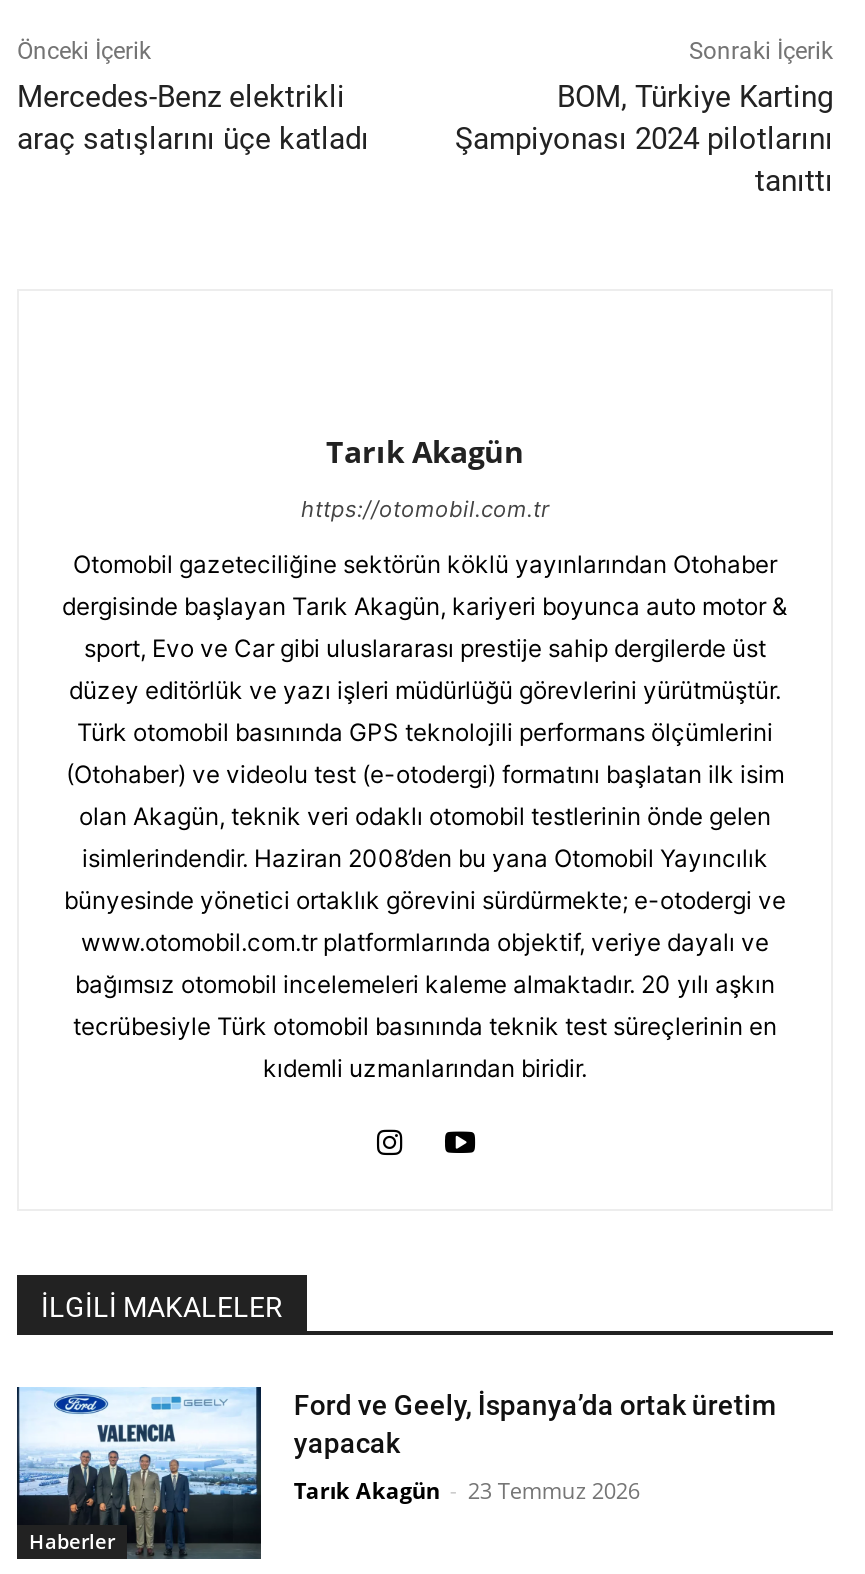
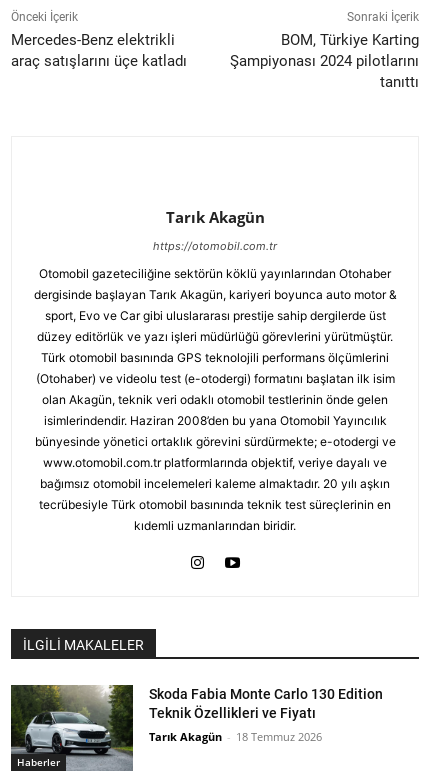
- [image]
- Ford ve Geely, İspanya’da ortak üretim
- yapacak
+ [image]
+ Skoda Fabia Monte Carlo 130 Edition
+ Teknik Özellikleri ve Fiyatı

- Tarık Akagün - 23 Temmuz 2026
+ Tarık Akagün - 18 Temmuz 2026
